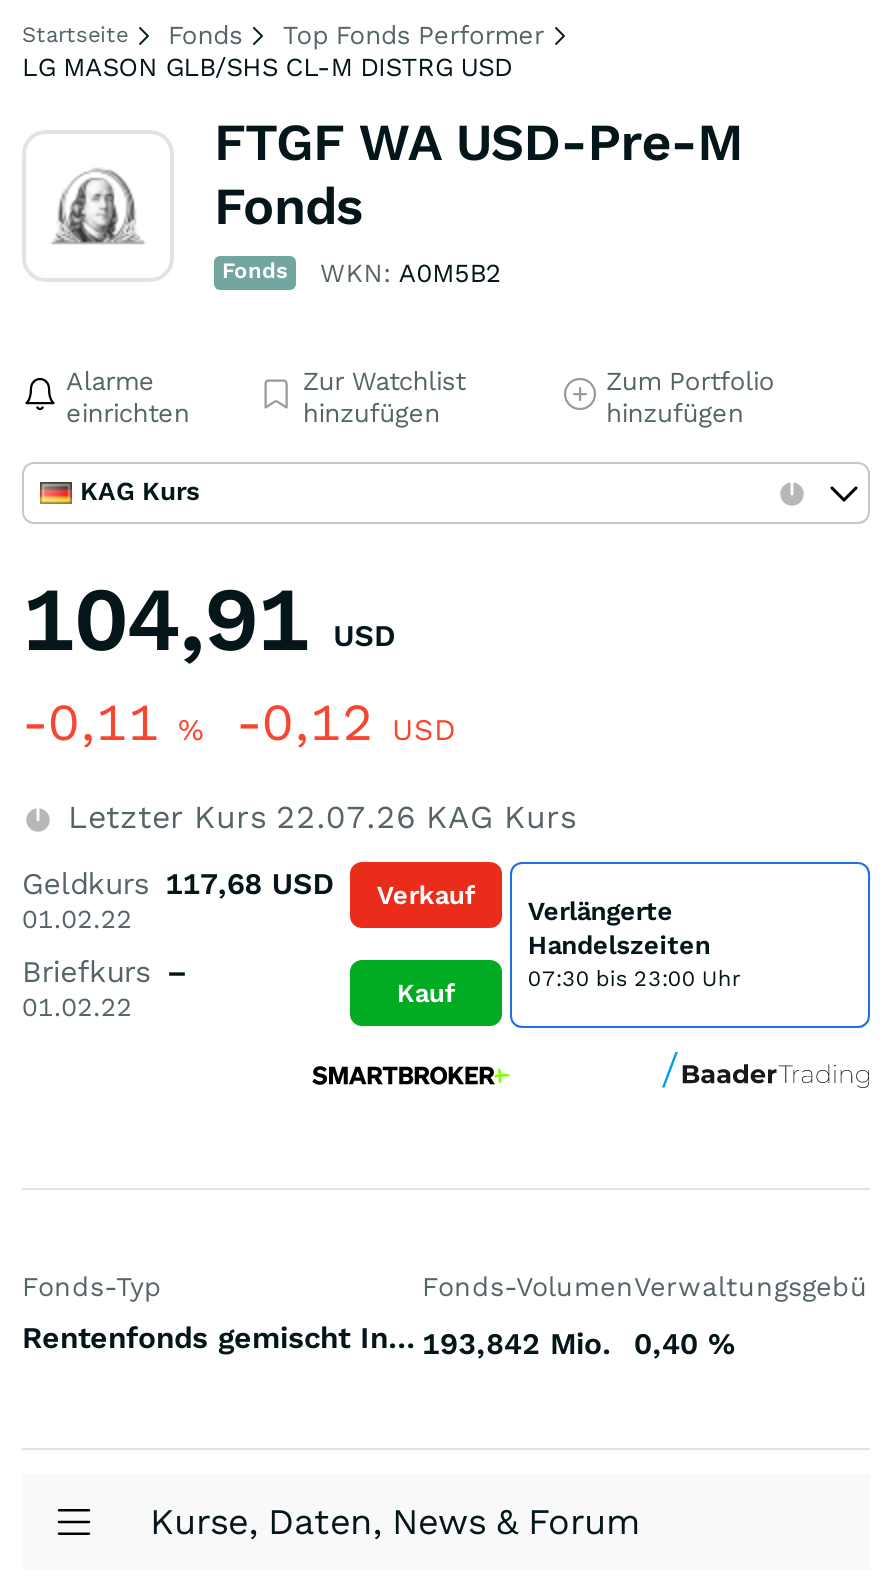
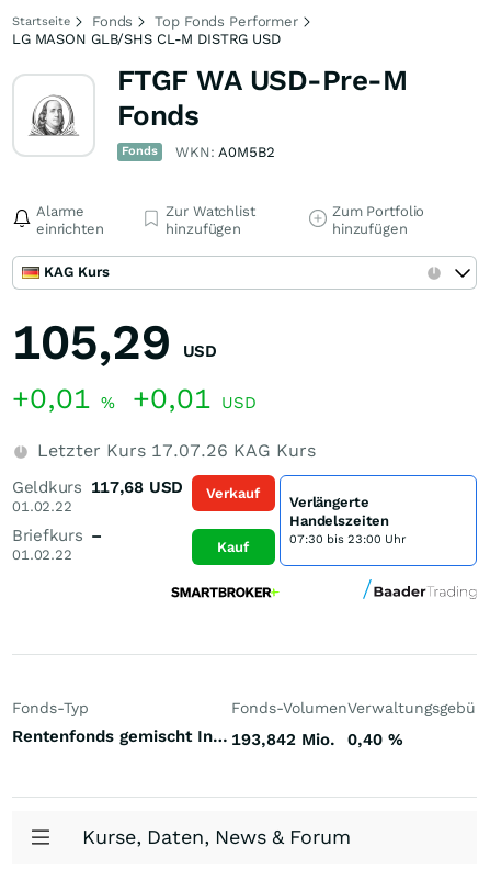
- 104,91 USD
+ 105,29 USD

- -0,11% -0,12 USD
+ +0,01% +0,01 USD

- Letzter Kurs 22.07.26 KAG Kurs
+ Letzter Kurs 17.07.26 KAG Kurs
